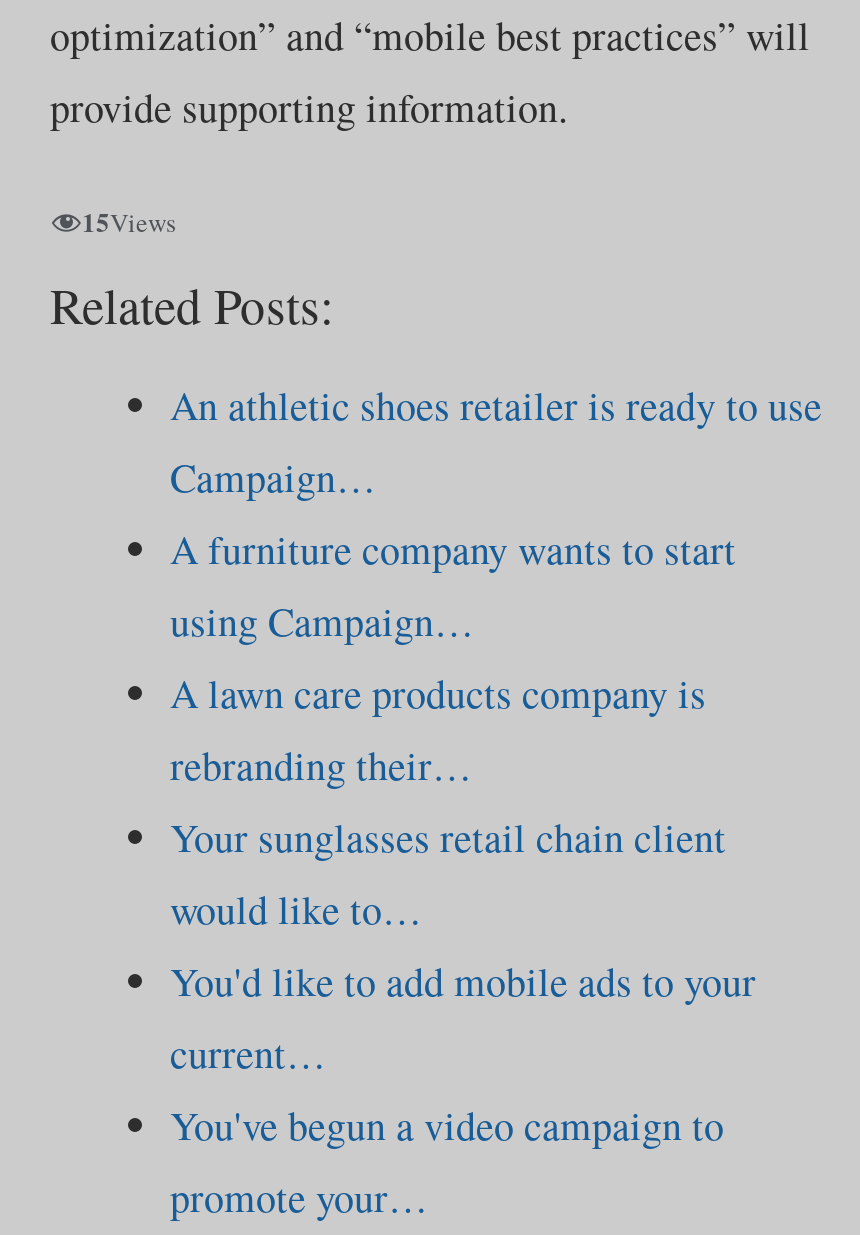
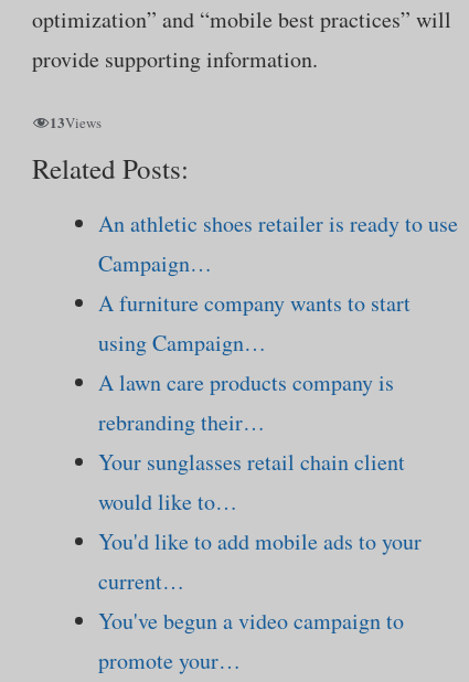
- 15Views
+ 13Views
